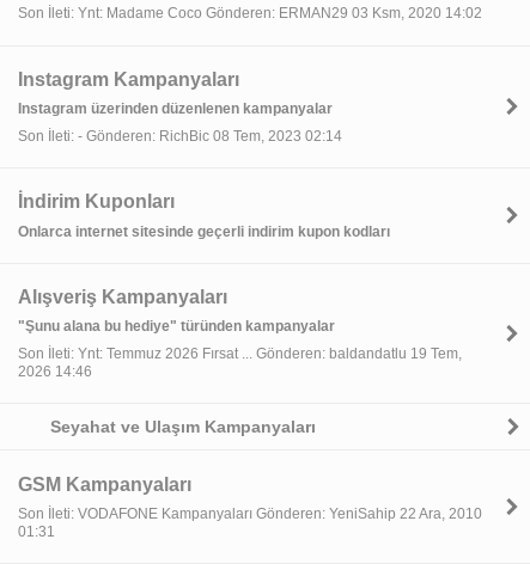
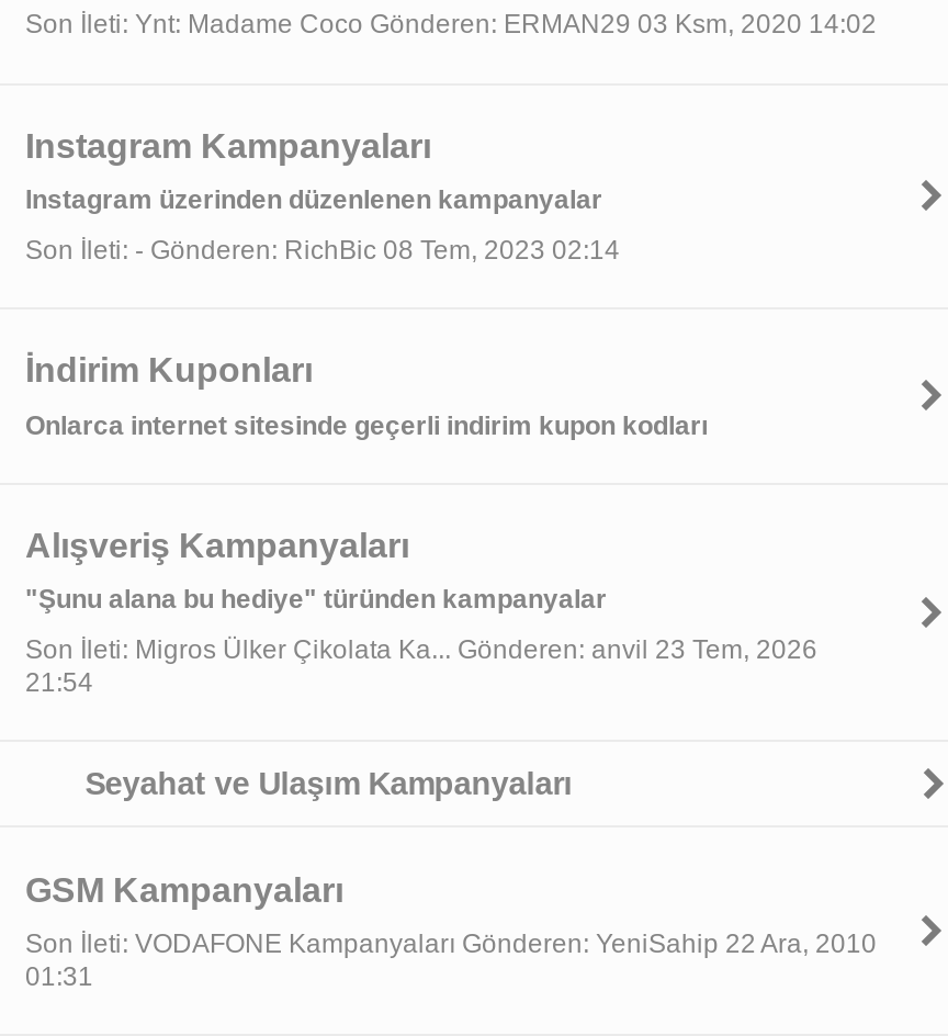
- Son İleti: Ynt: Temmuz 2026 Fırsat ... Gönderen: baldandatlu 19 Tem,
- 2026 14:46
+ Son İleti: Migros Ülker Çikolata Ka... Gönderen: anvil 23 Tem, 2026
+ 21:54
